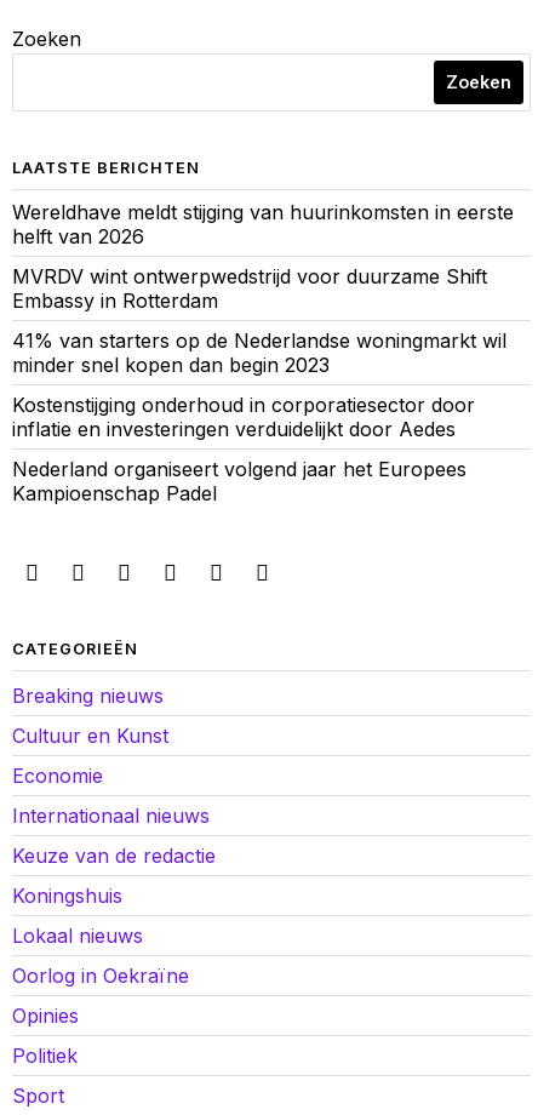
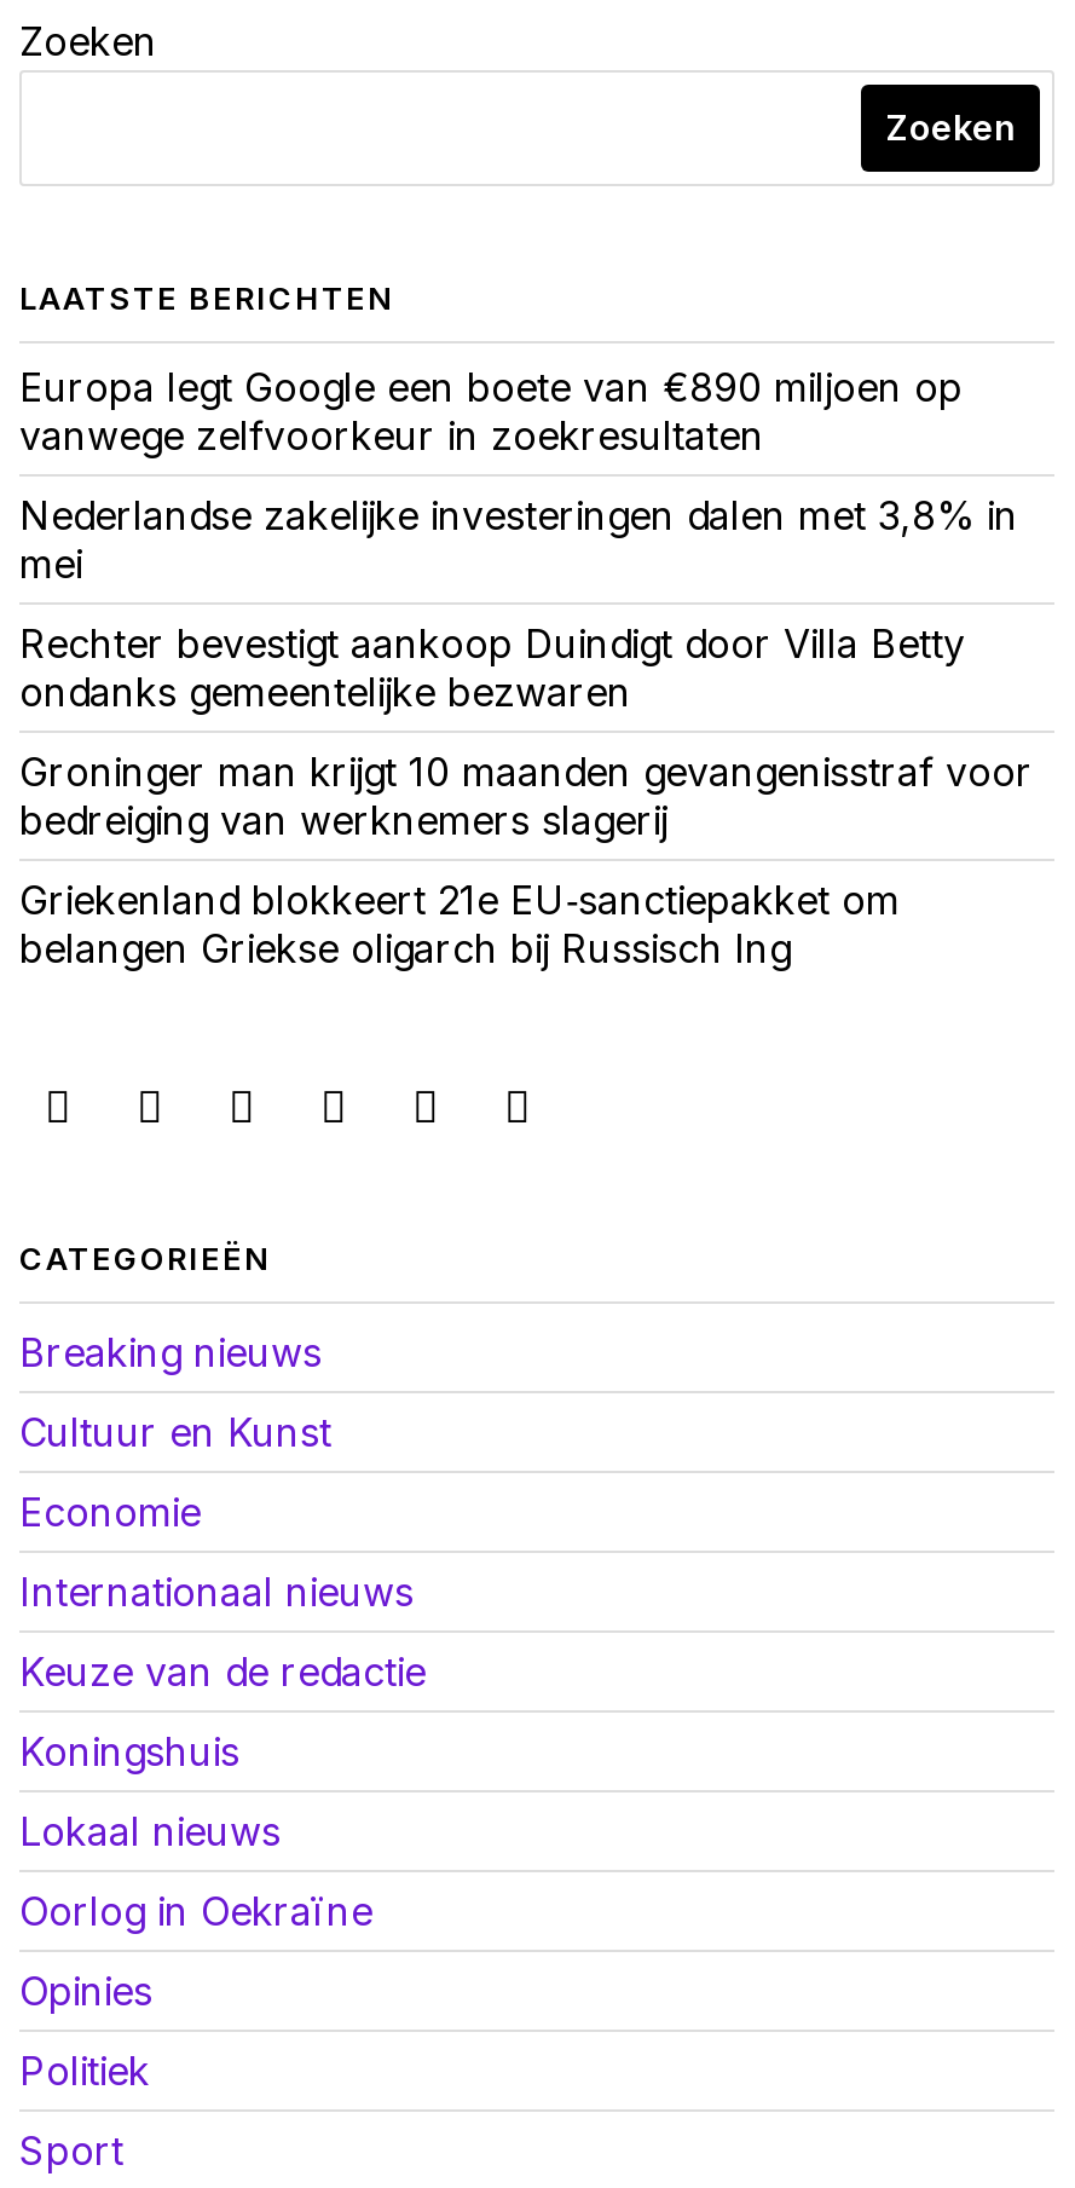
- Wereldhave meldt stijging van huurinkomsten in eerste
- helft van 2026
+ Europa legt Google een boete van €890 miljoen op
+ vanwege zelfvoorkeur in zoekresultaten

- MVRDV wint ontwerpwedstrijd voor duurzame Shift
- Embassy in Rotterdam
+ Nederlandse zakelijke investeringen dalen met 3,8% in
+ mei

- 41% van starters op de Nederlandse woningmarkt wil
- minder snel kopen dan begin 2023
+ Rechter bevestigt aankoop Duindigt door Villa Betty
+ ondanks gemeentelijke bezwaren

- Kostenstijging onderhoud in corporatiesector door
- inflatie en investeringen verduidelijkt door Aedes
+ Groninger man krijgt 10 maanden gevangenisstraf voor
+ bedreiging van werknemers slagerij

- Nederland organiseert volgend jaar het Europees
- Kampioenschap Padel
+ Griekenland blokkeert 21e EU‑sanctiepakket om
+ belangen Griekse oligarch bij Russisch lng
